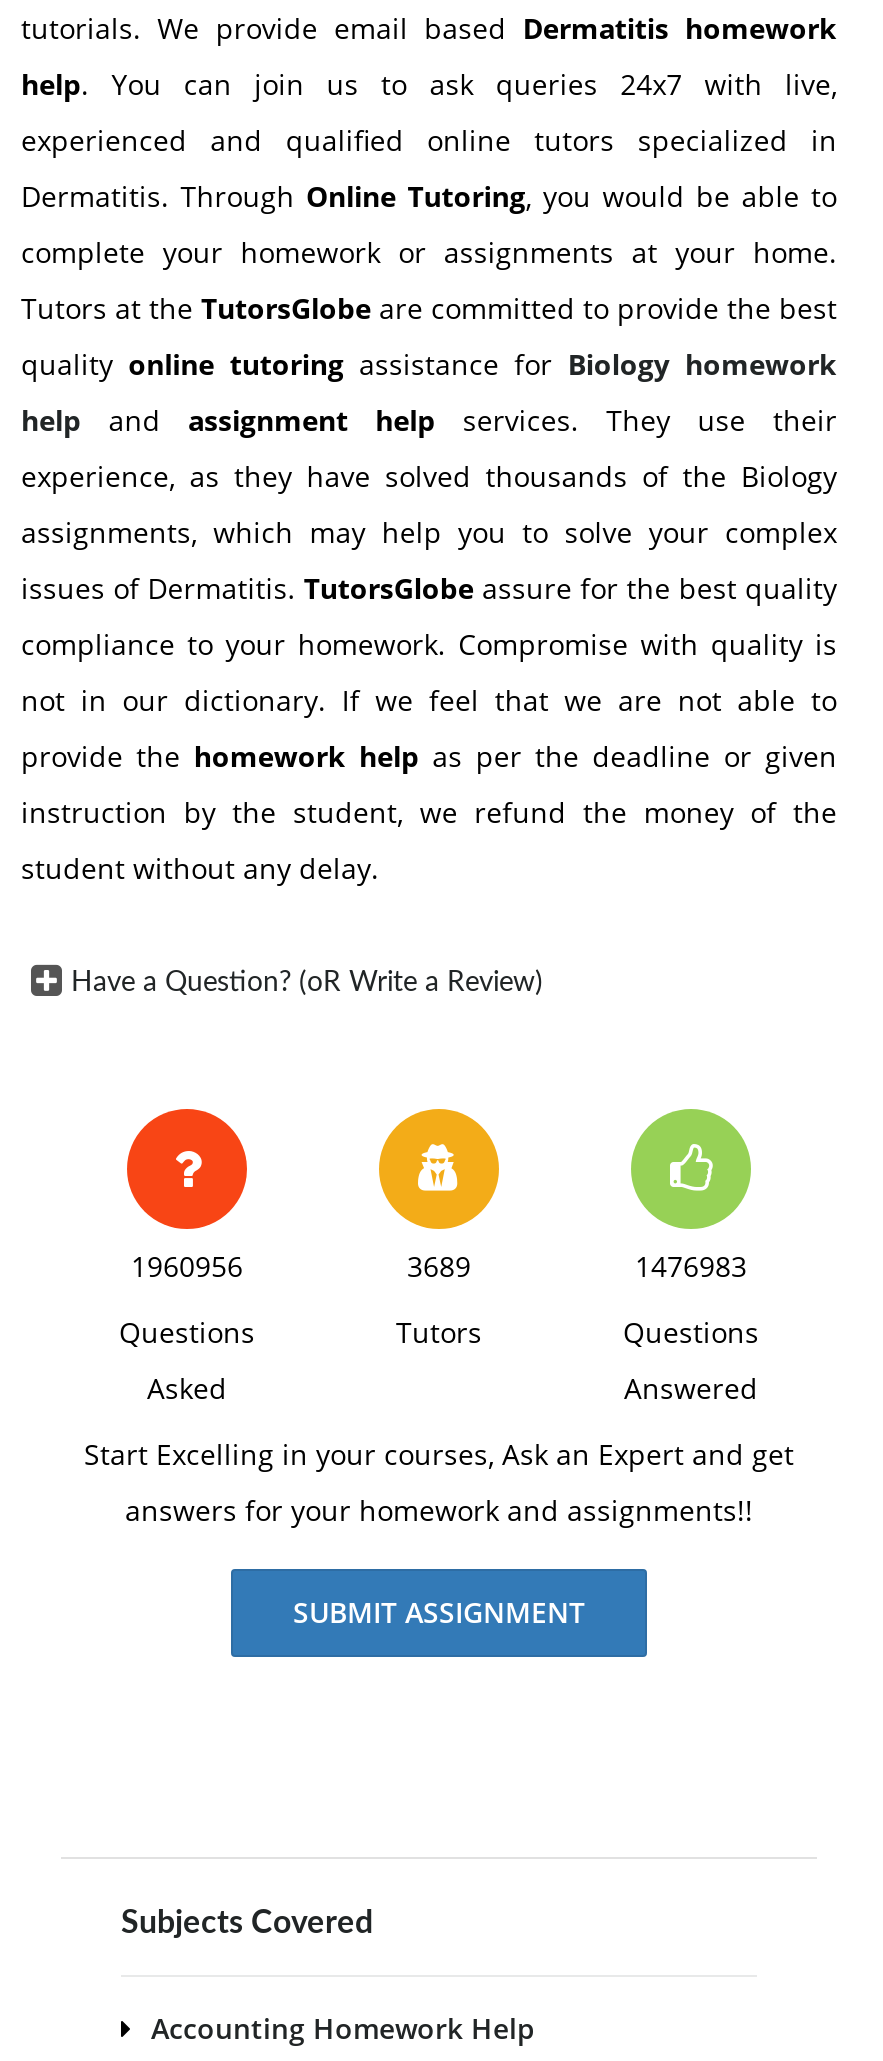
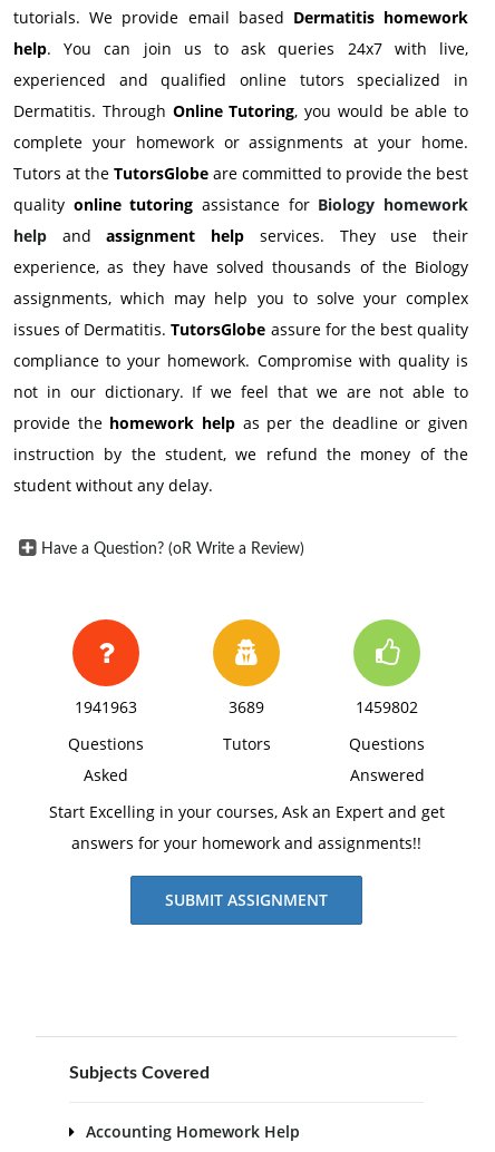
- 1960956
+ 1941963

- 1476983
+ 1459802
